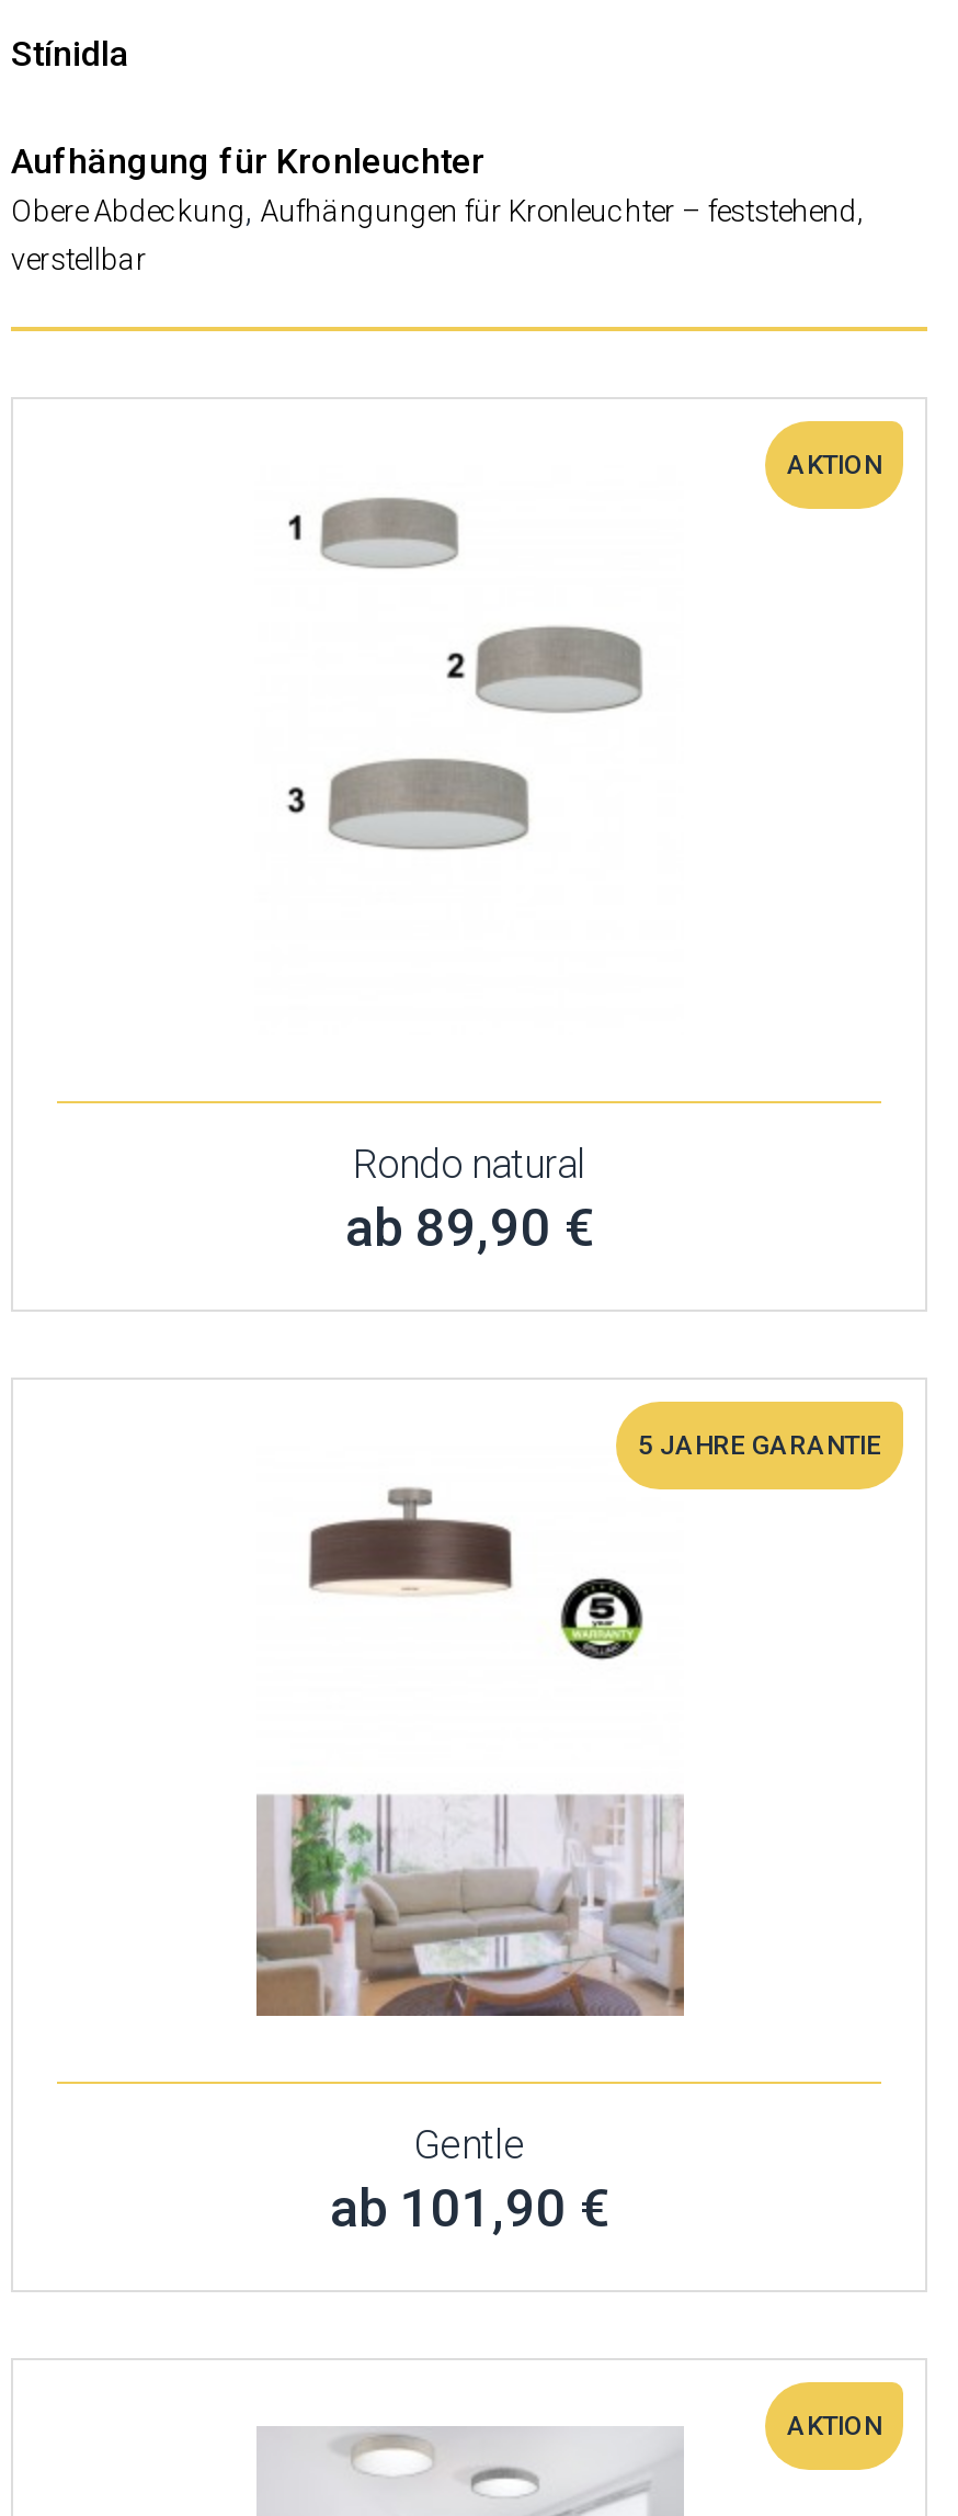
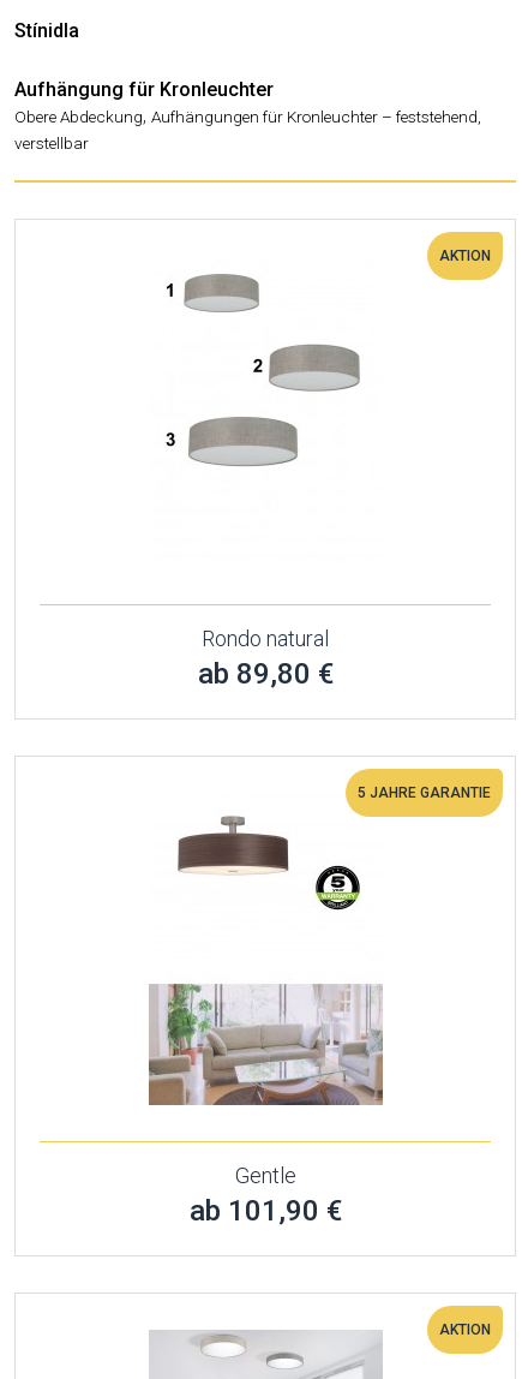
- ab 89,90 €
+ ab 89,80 €
